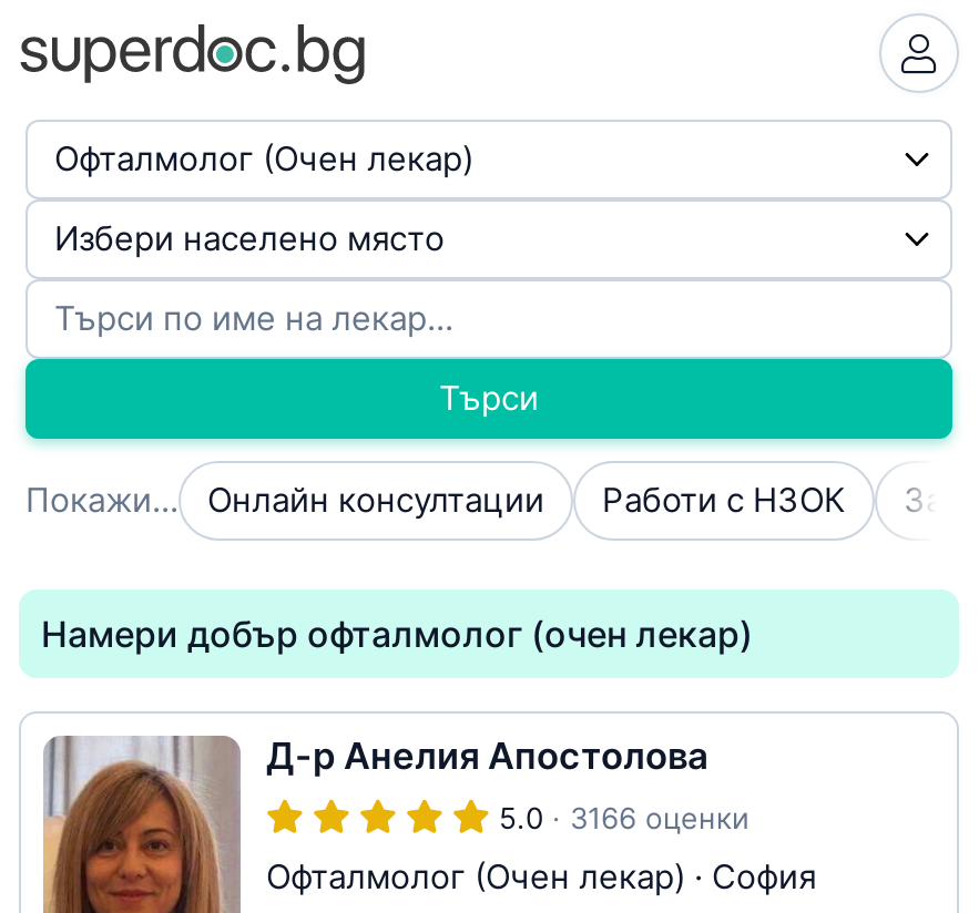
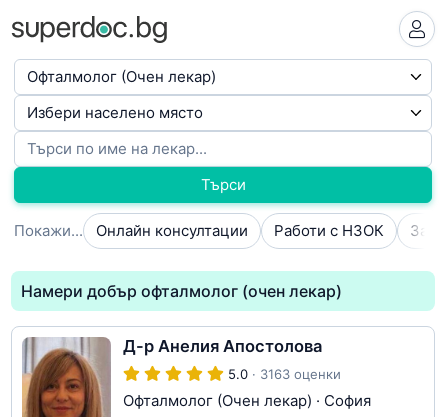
- 5.0 · 3166 оценки
+ 5.0 · 3163 оценки
